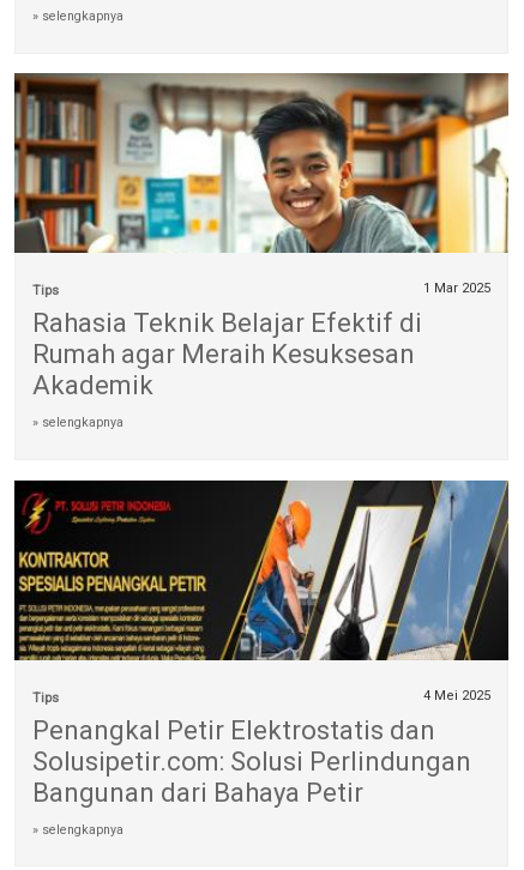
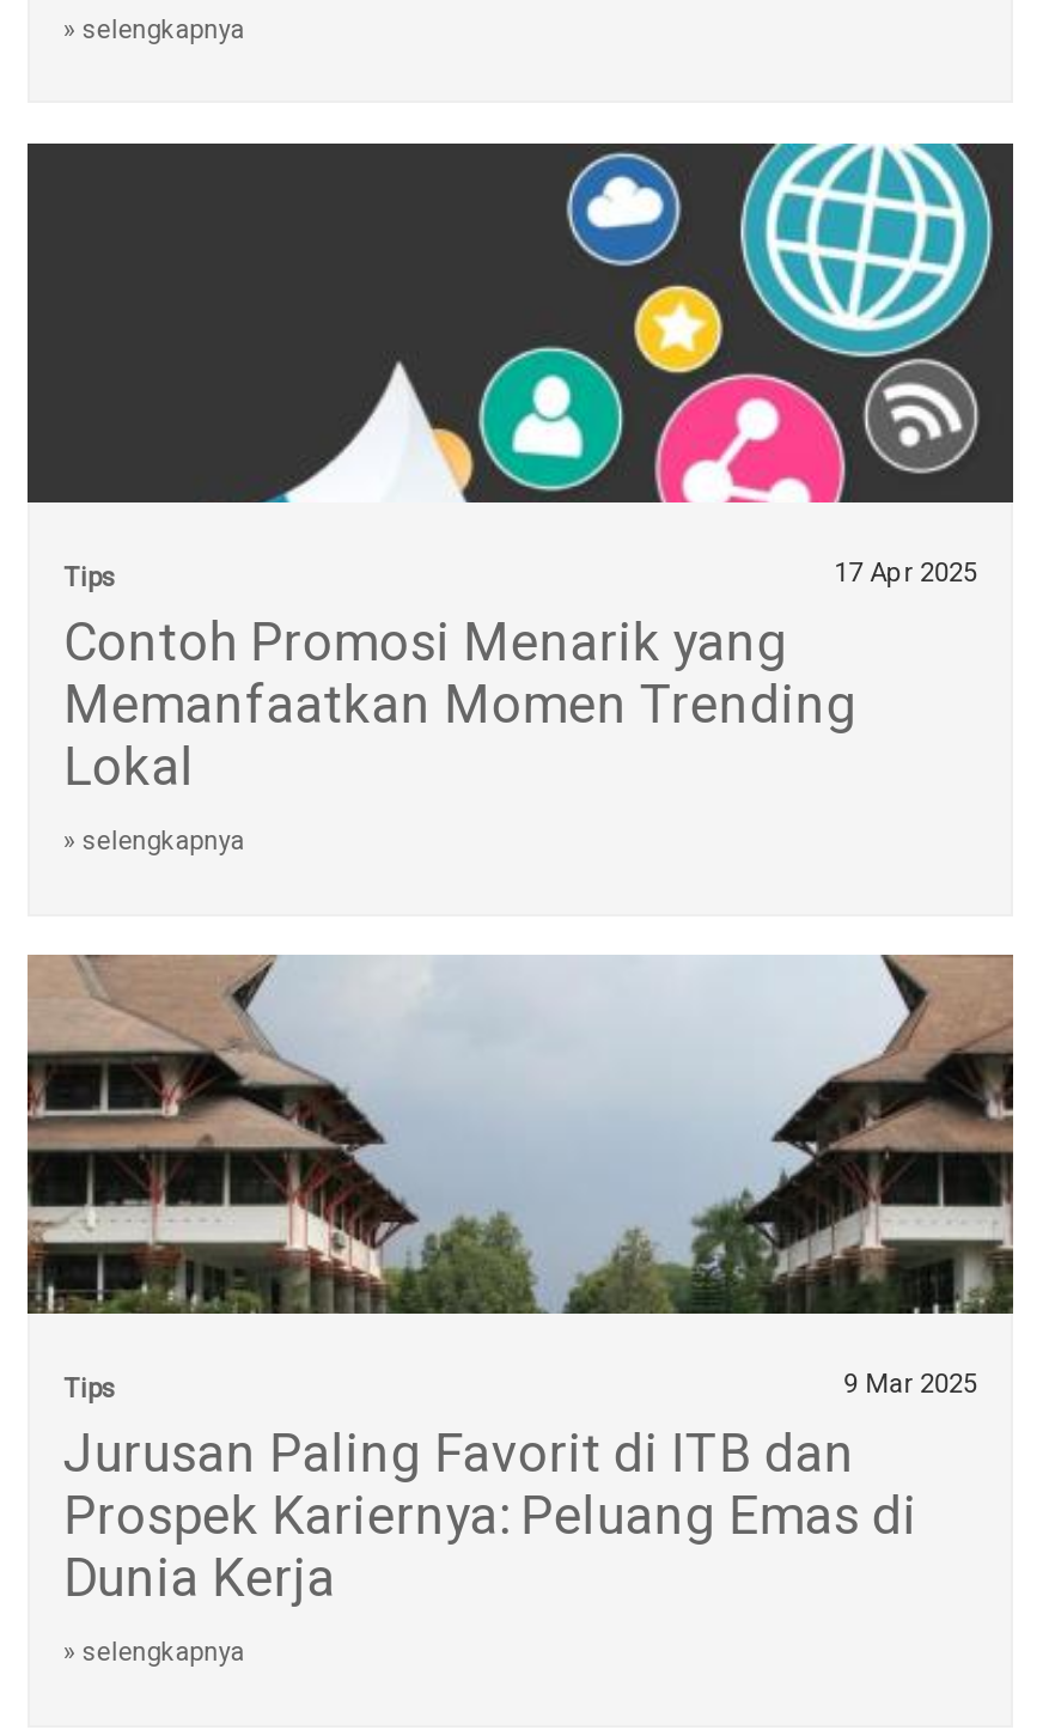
- [image]
- 1 Mar 2025
- Rahasia Teknik Belajar Efektif di
- Rumah agar Meraih Kesuksesan
- Akademik
+ [image]
+ 17 Apr 2025
+ Contoh Promosi Menarik yang
+ Memanfaatkan Momen Trending
+ Lokal

- [image]
- 4 Mei 2025
- Penangkal Petir Elektrostatis dan
- Solusipetir.com: Solusi Perlindungan
- Bangunan dari Bahaya Petir
+ [image]
+ 9 Mar 2025
+ Jurusan Paling Favorit di ITB dan
+ Prospek Kariernya: Peluang Emas di
+ Dunia Kerja
